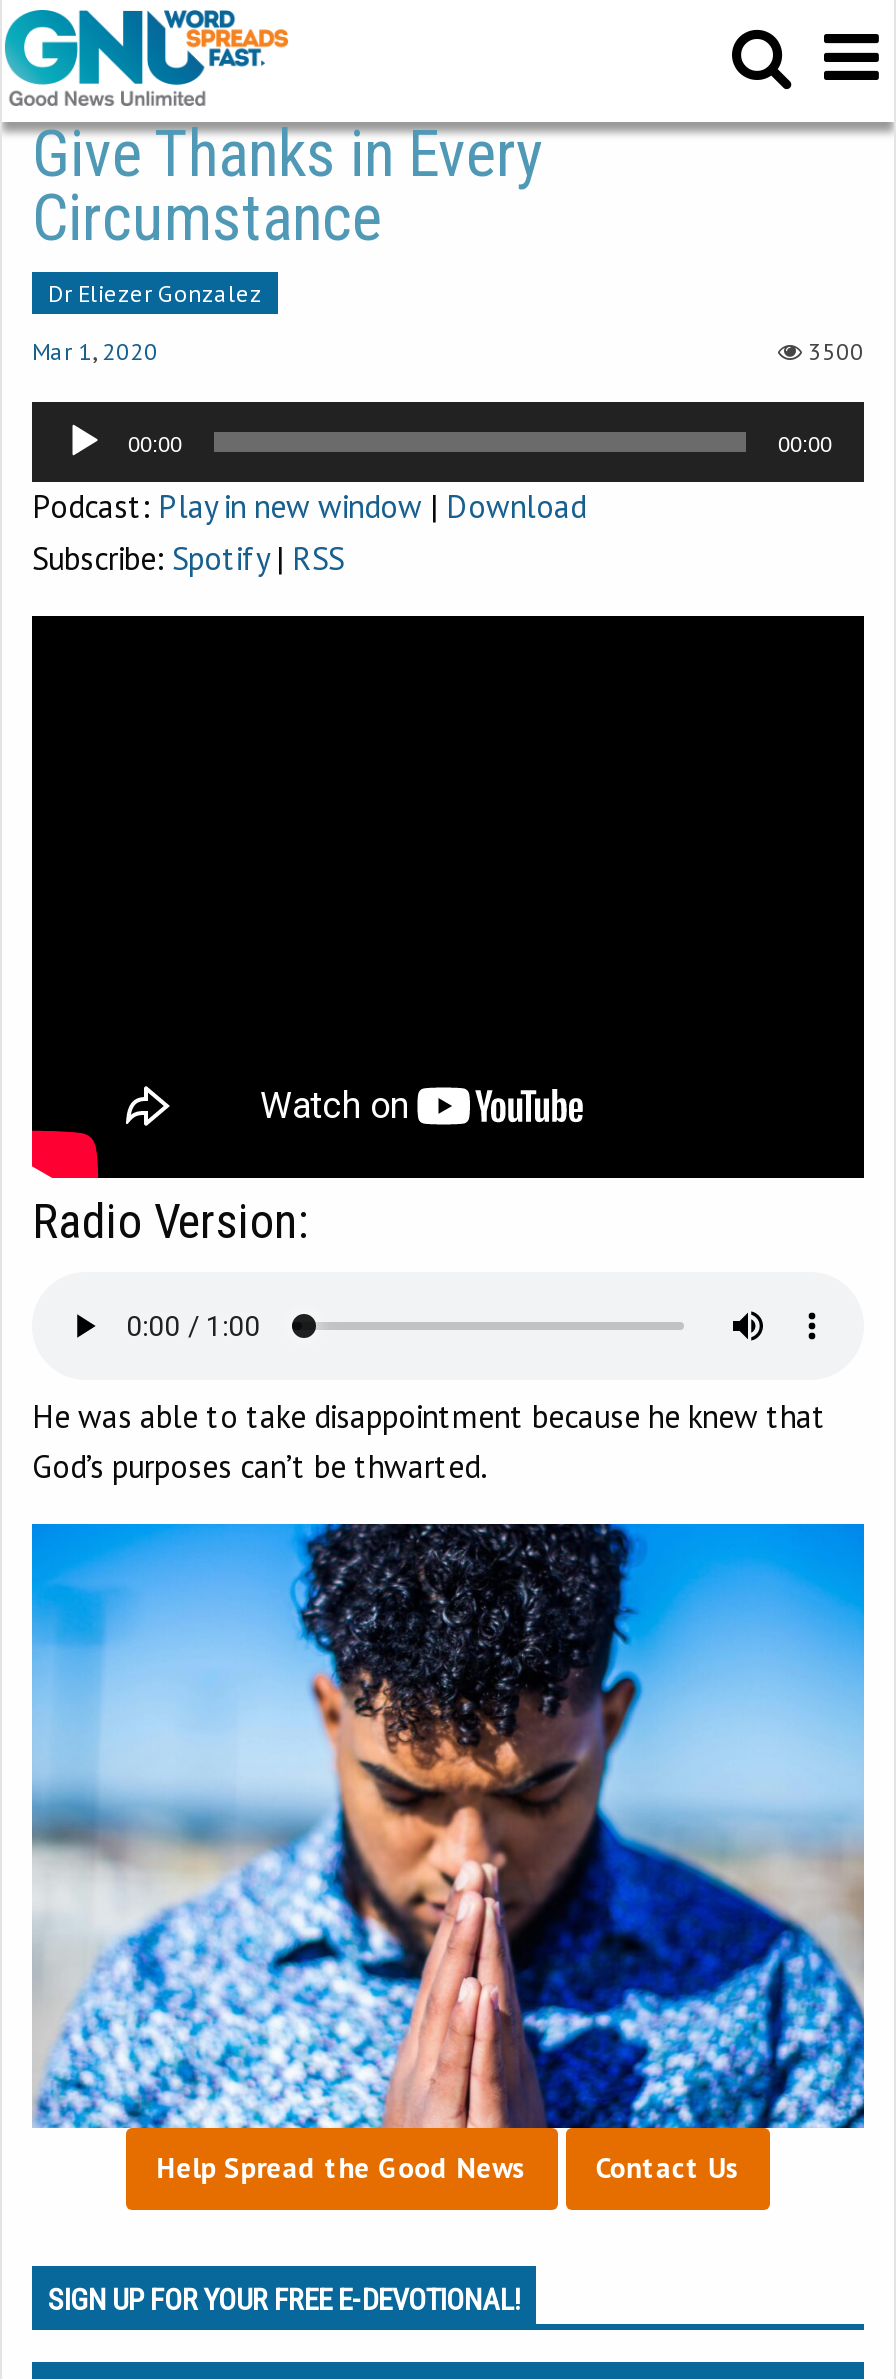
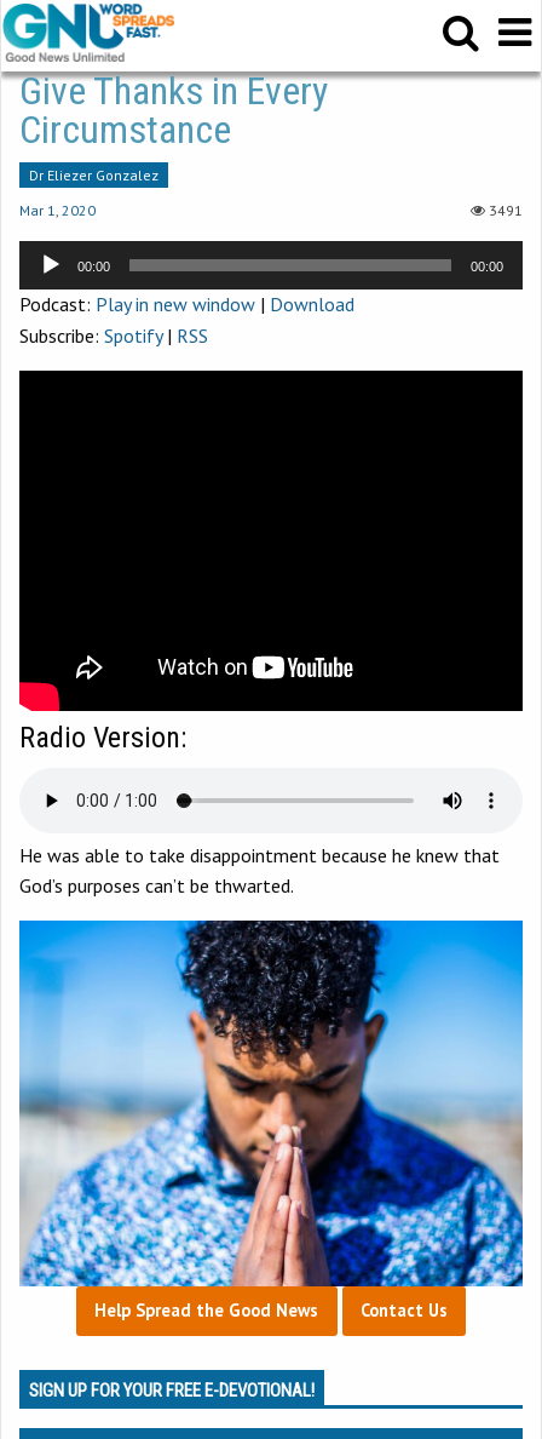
- 3500
+ 3491
